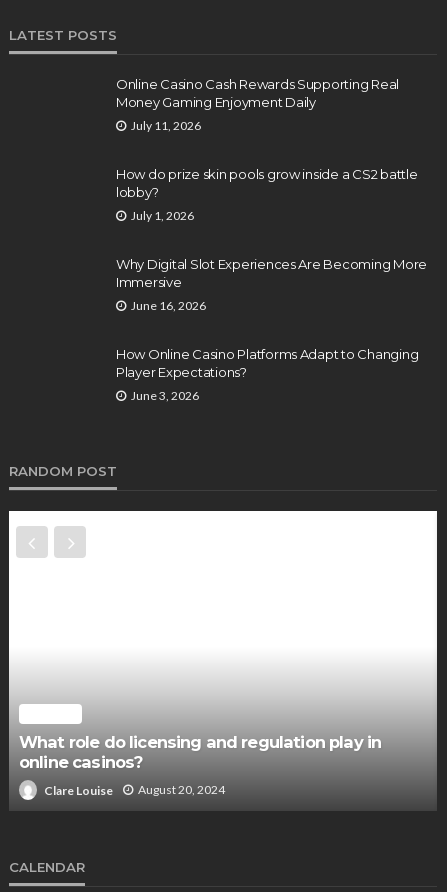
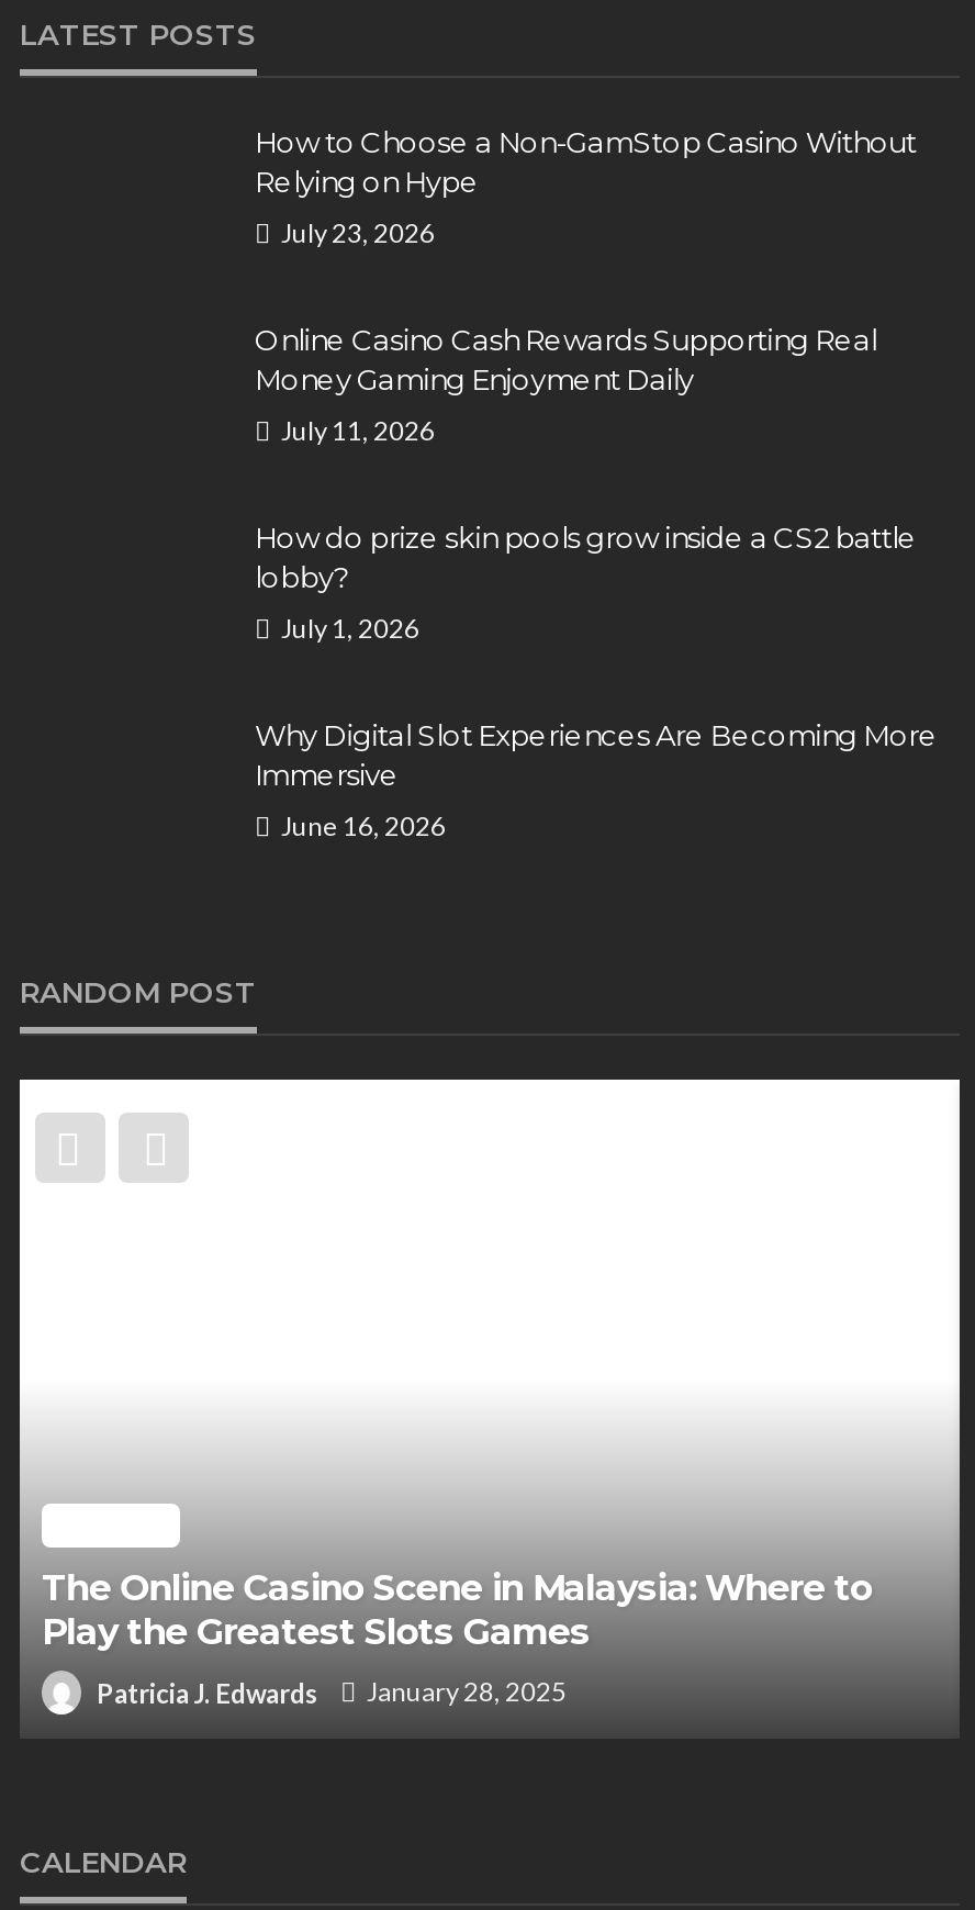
+ How to Choose a Non-GamStop Casino Without
+ Relying on Hype
+ July 23, 2026

moved down: Online Casino Cash Rewards Supporting Real | Money Gaming Enjoyment Daily | July 11, 2026 | ... | Immersive | June 16, 2026

- How Online Casino Platforms Adapt to Changing
- Player Expectations?
- June 3, 2026

- What role do licensing and regulation play in
- online casinos?
+ The Online Casino Scene in Malaysia: Where to
+ Play the Greatest Slots Games

- Clare Louise
- August 20, 2024
+ Patricia J. Edwards
+ January 28, 2025
